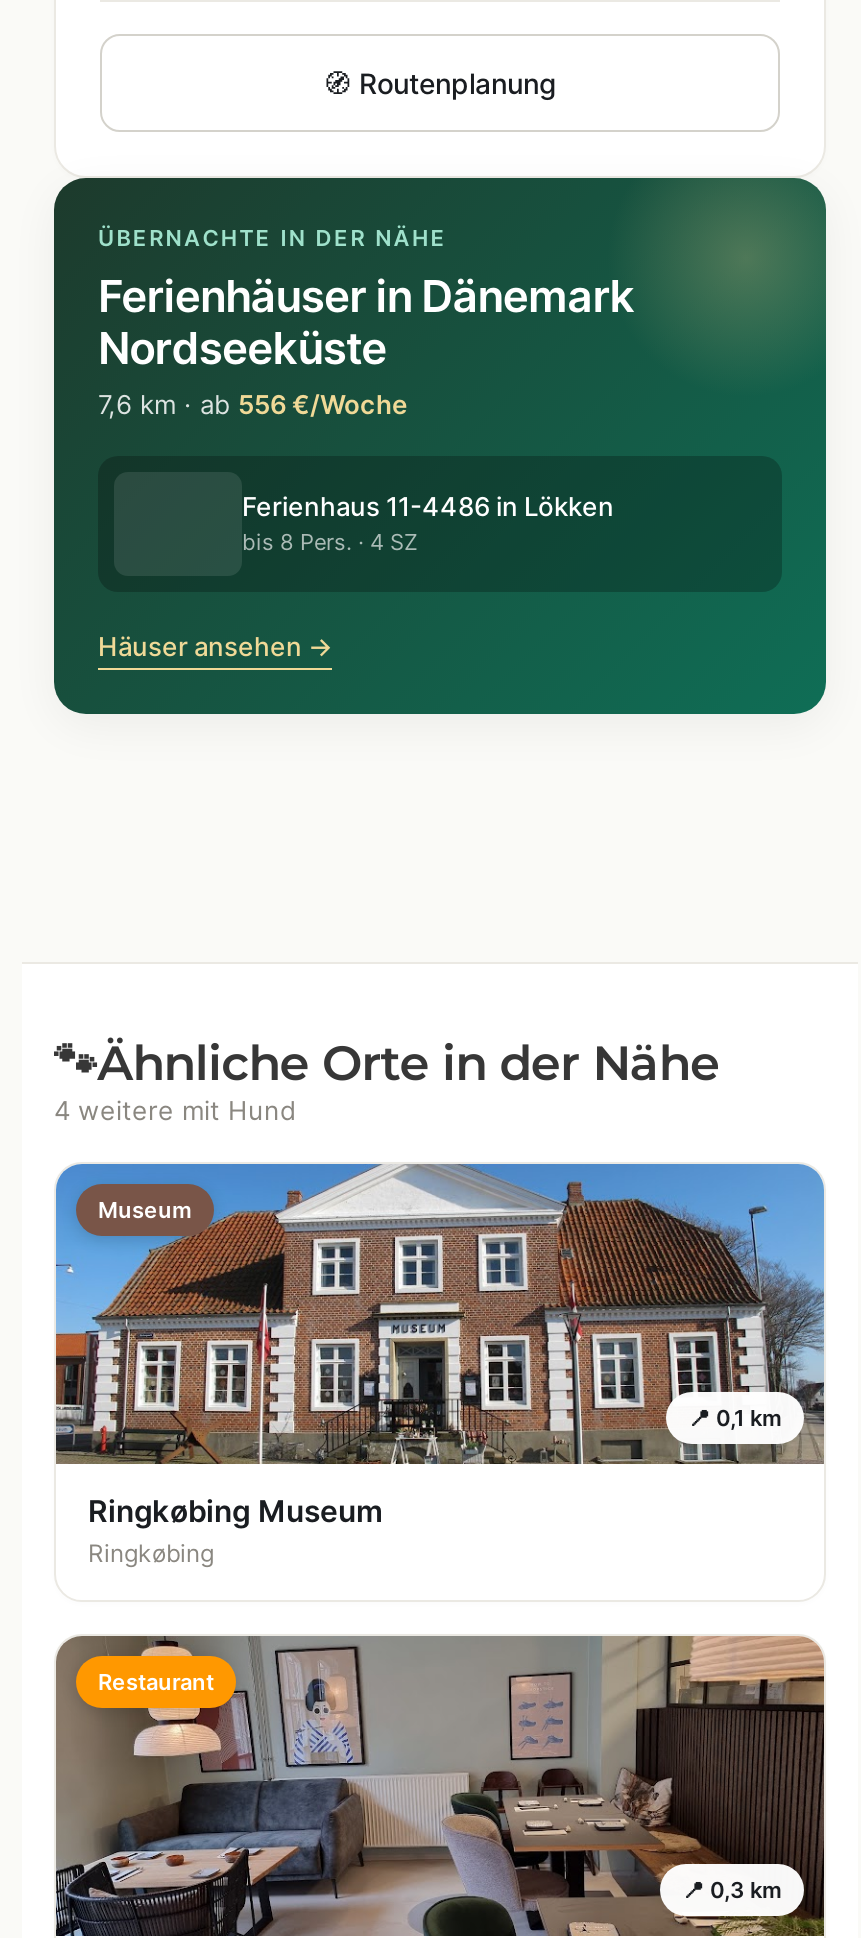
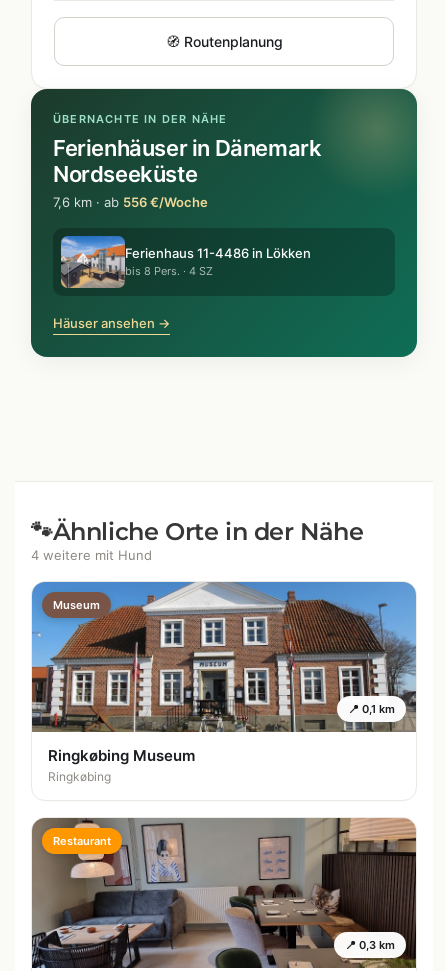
+ [image]
